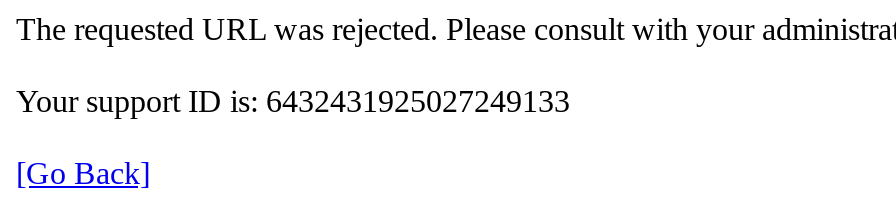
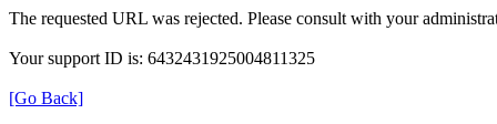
- Your support ID is: 6432431925027249133
+ Your support ID is: 6432431925004811325
